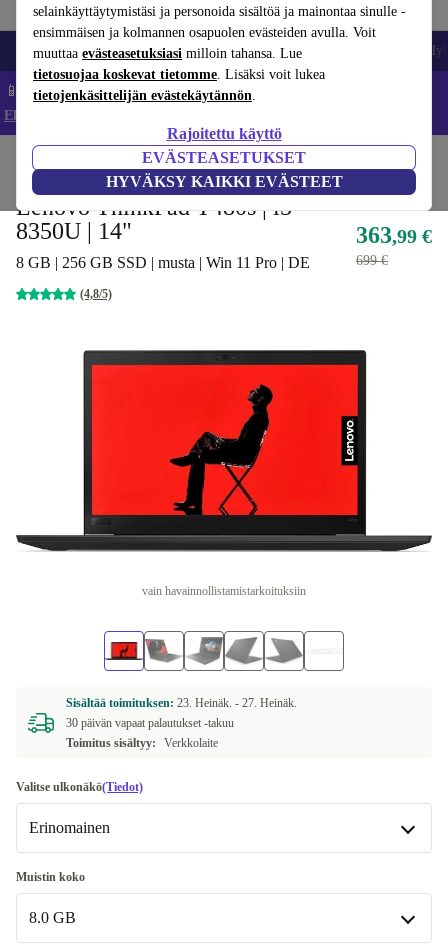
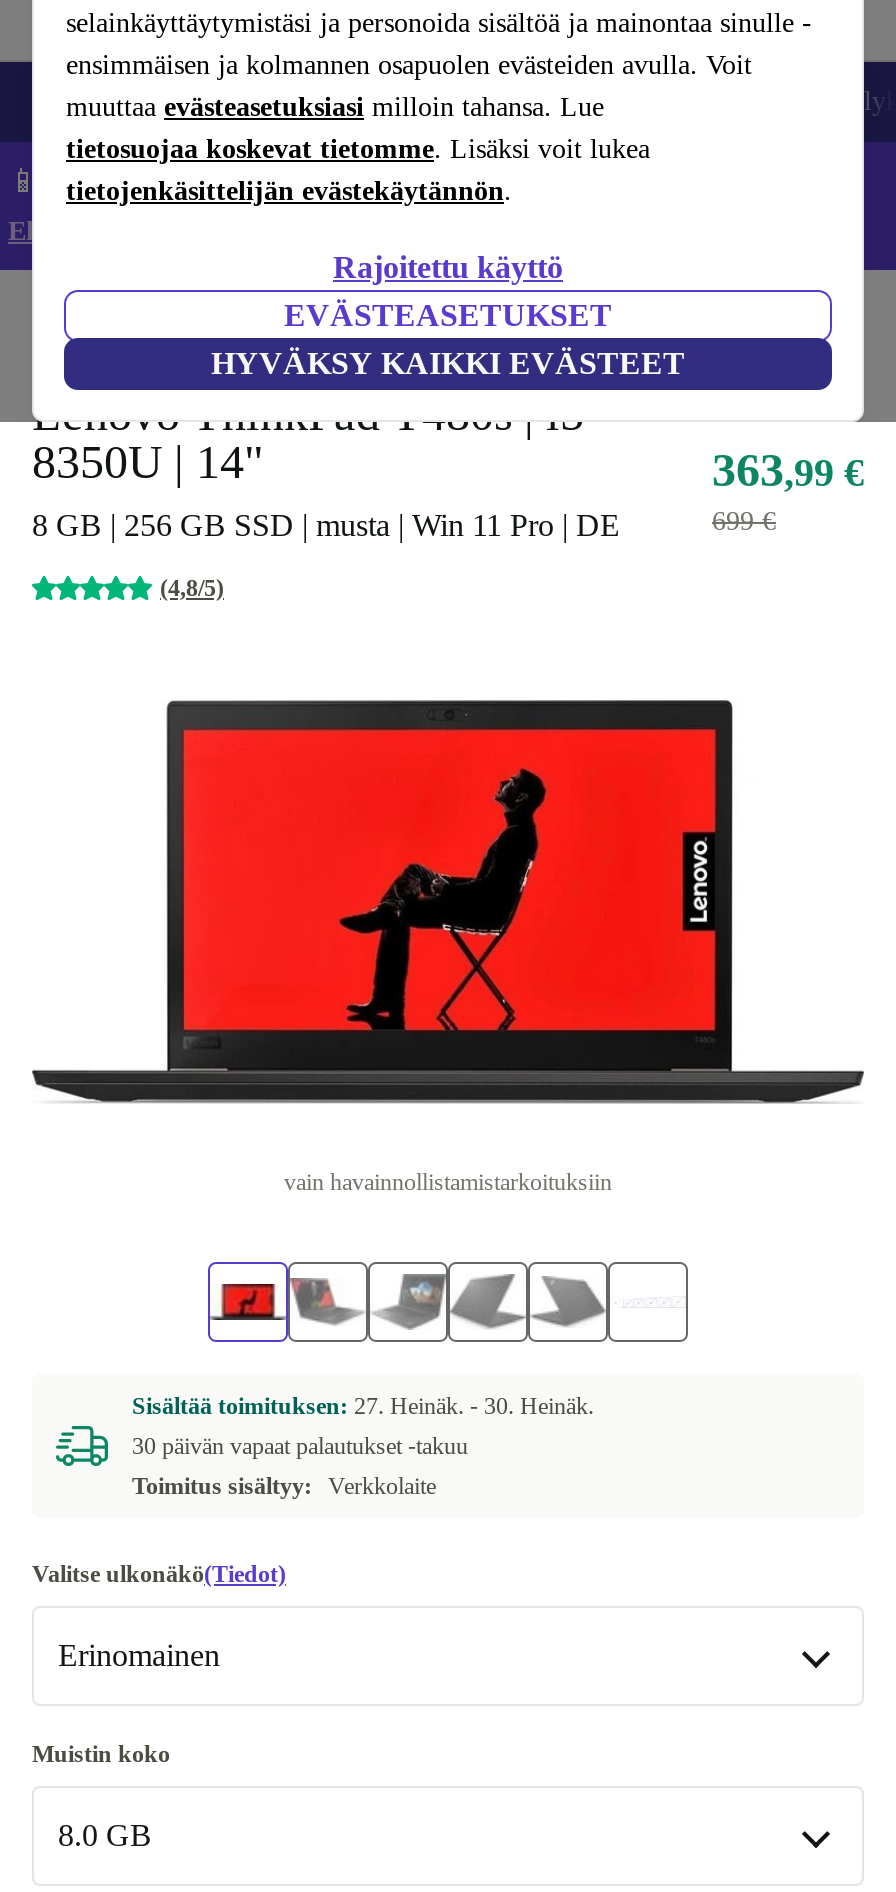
- Sisältää toimituksen: 23. Heinäk. - 27. Heinäk.
+ Sisältää toimituksen: 27. Heinäk. - 30. Heinäk.
